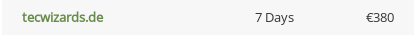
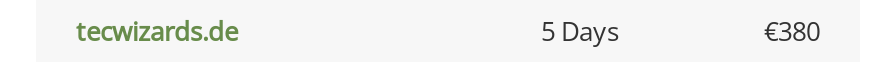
- 7 Days
+ 5 Days
